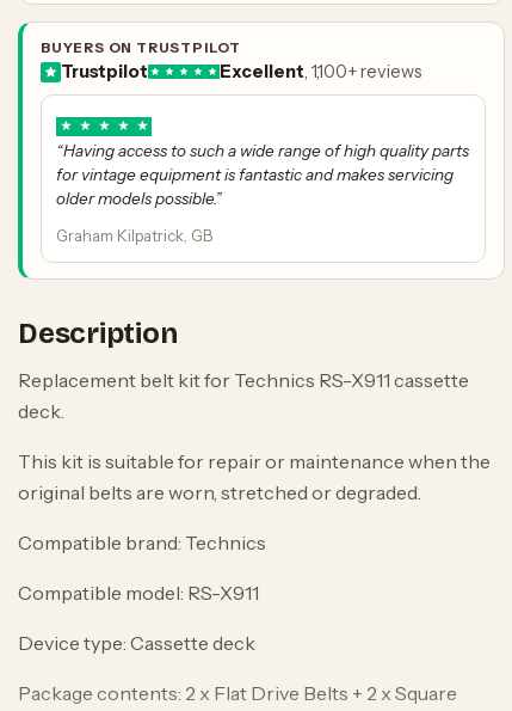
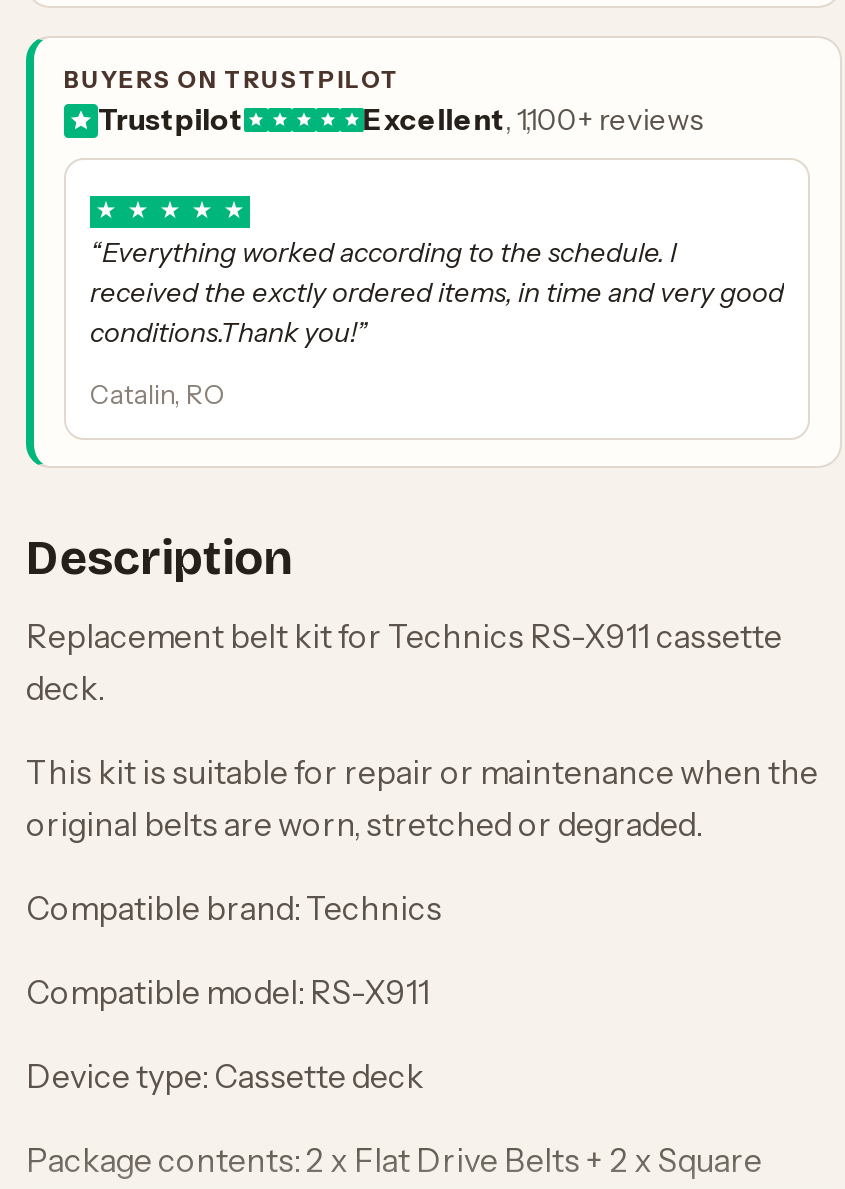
- “Having access to such a wide range of high quality parts
- for vintage equipment is fantastic and makes servicing
- older models possible.”
+ “Everything worked according to the schedule. I
+ received the exctly ordered items, in time and very good
+ conditions.Thank you!”

- Graham Kilpatrick, GB
+ Catalin, RO
